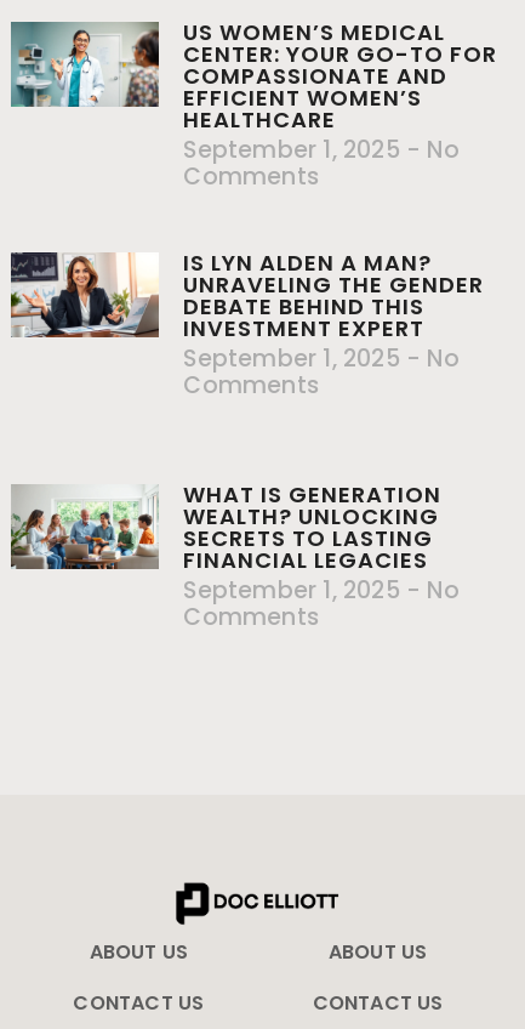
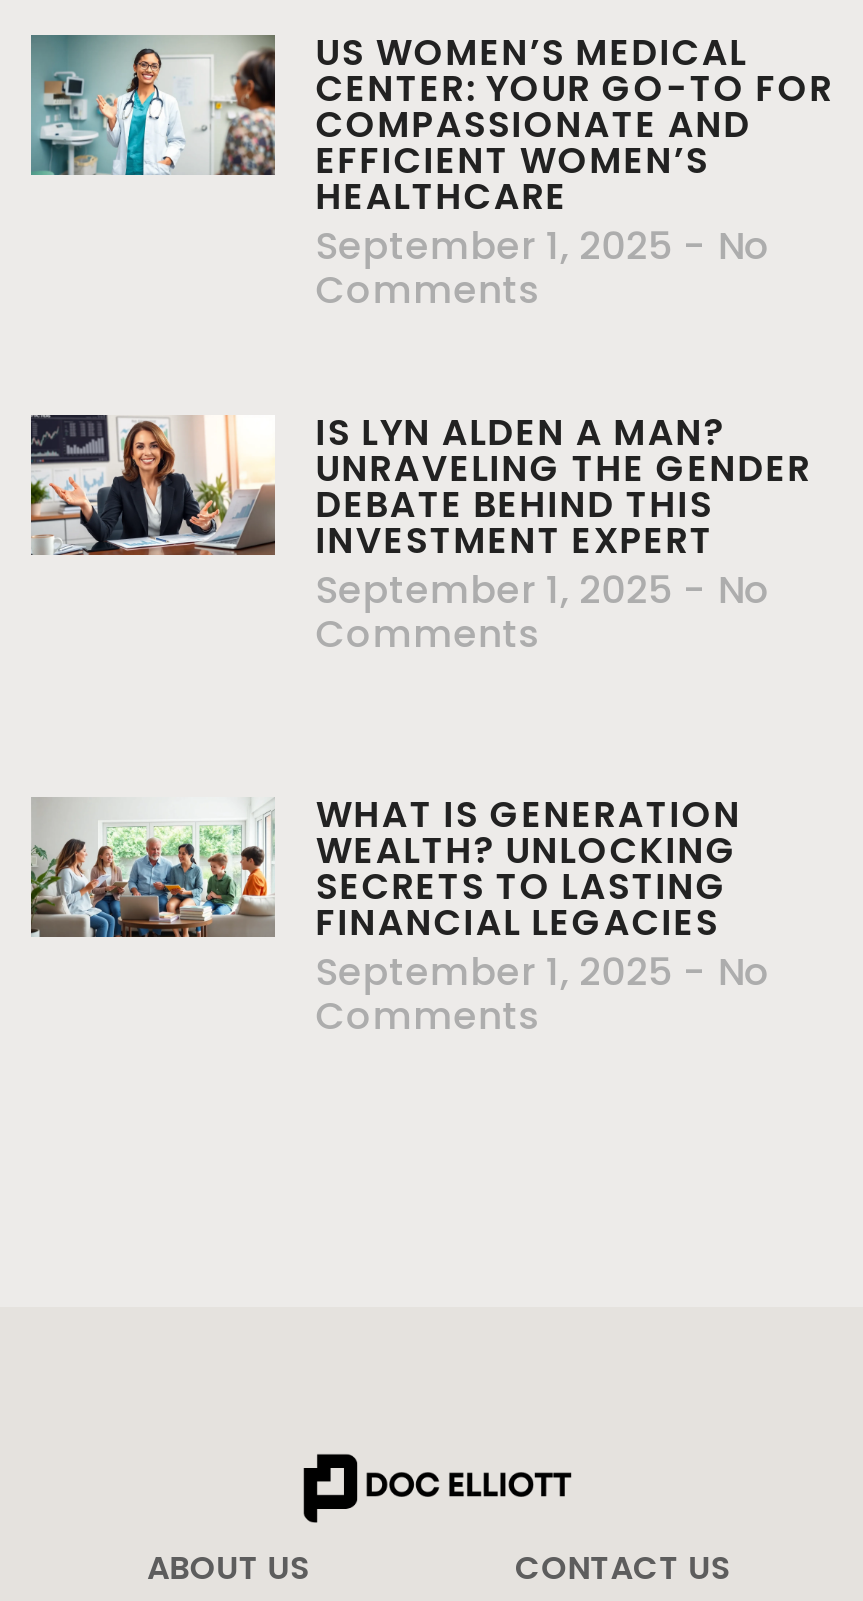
- ABOUT US
- CONTACT US
